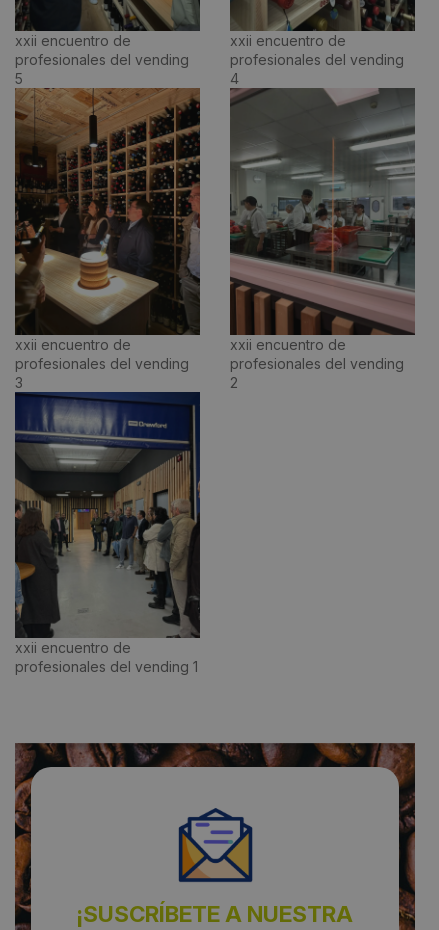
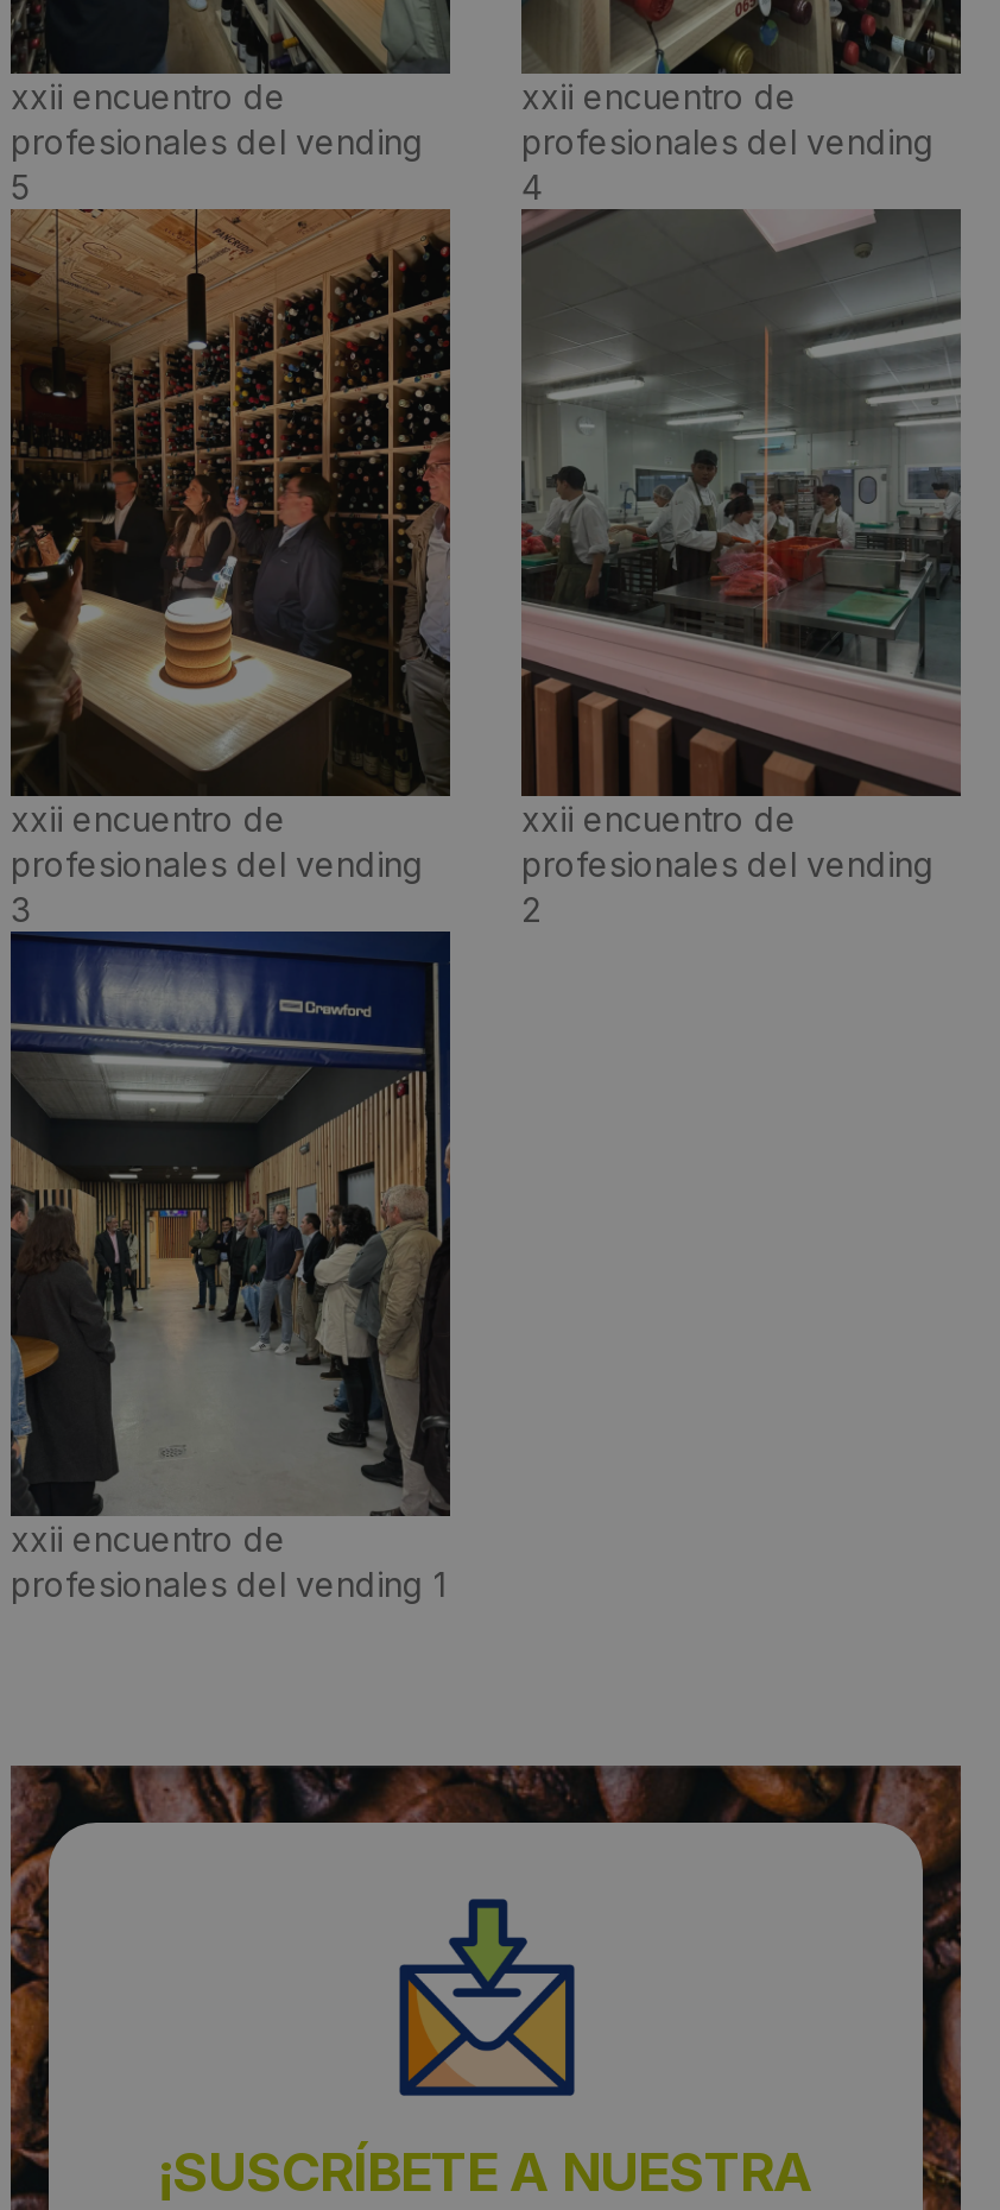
- [image]
+ [image]
